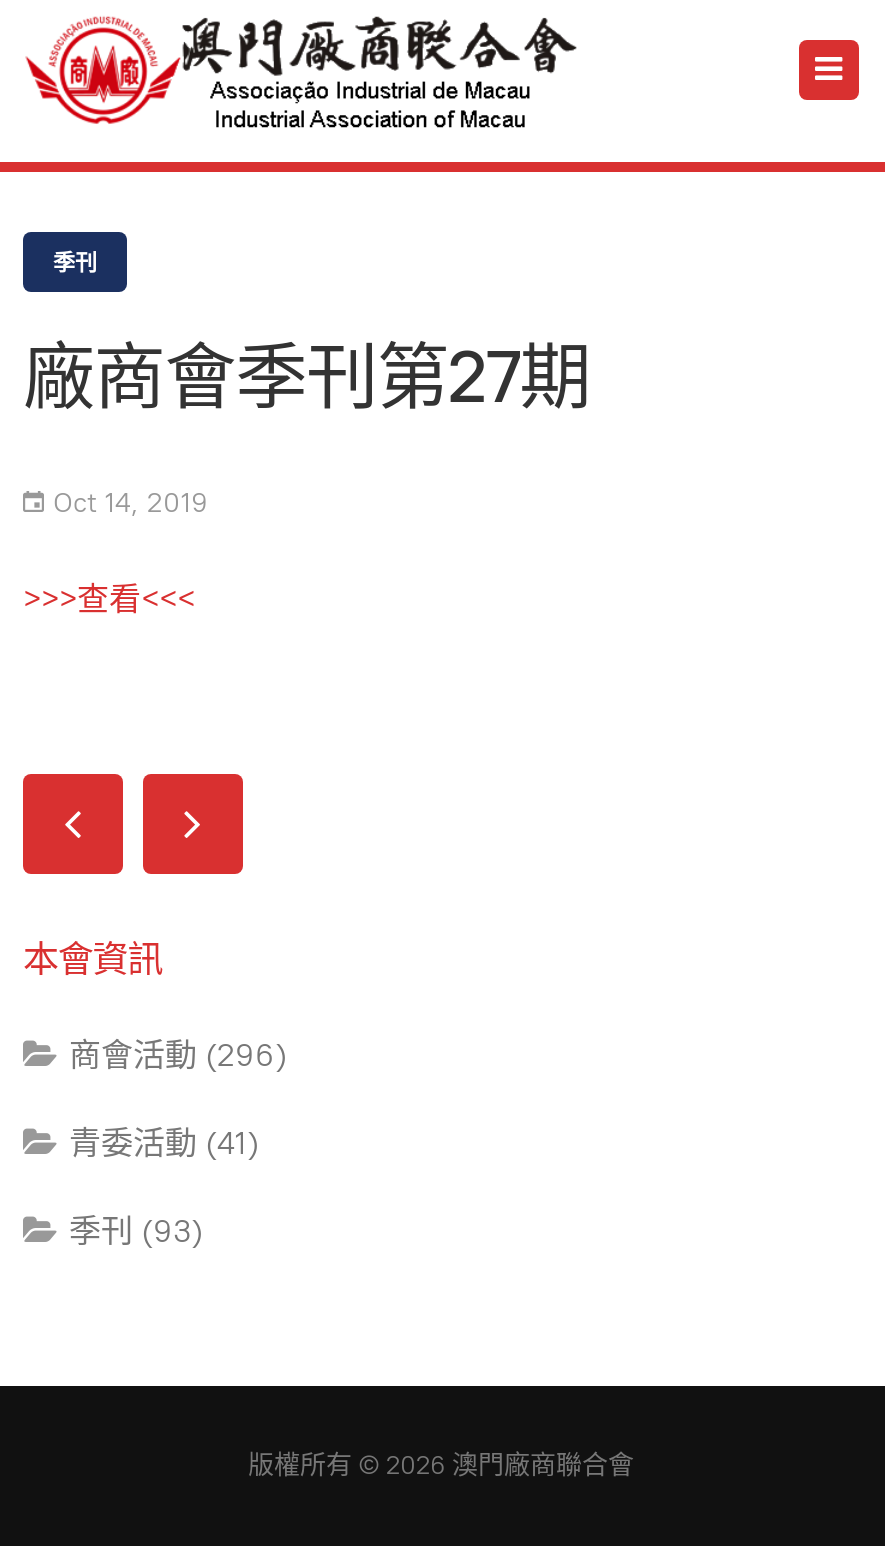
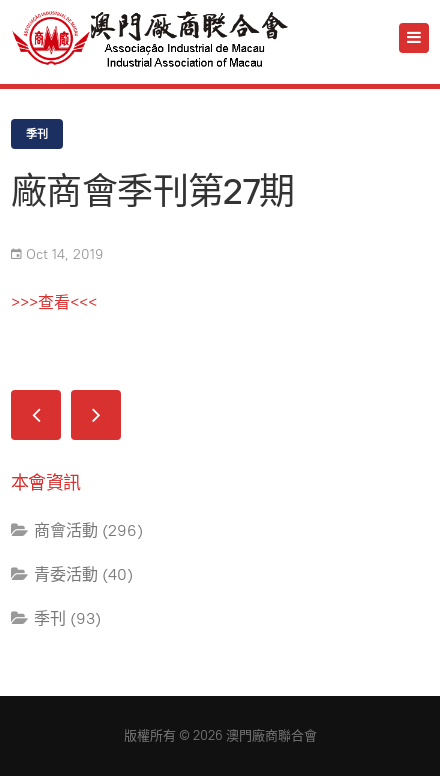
- 青委活動 (41)
+ 青委活動 (40)
